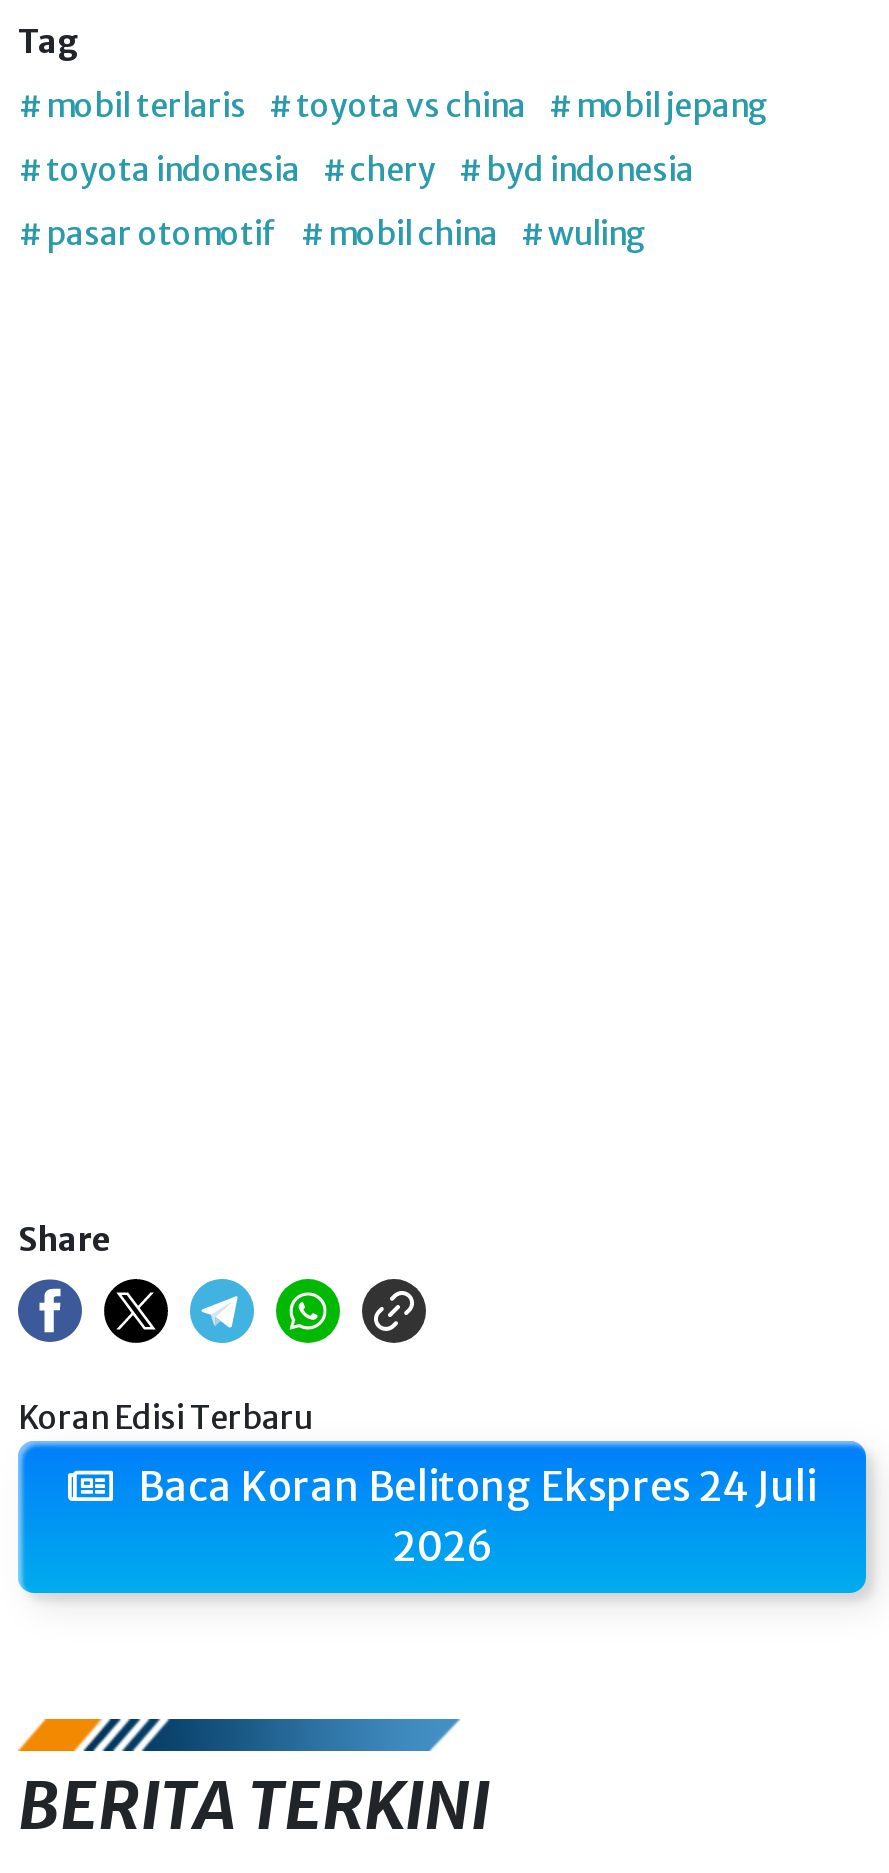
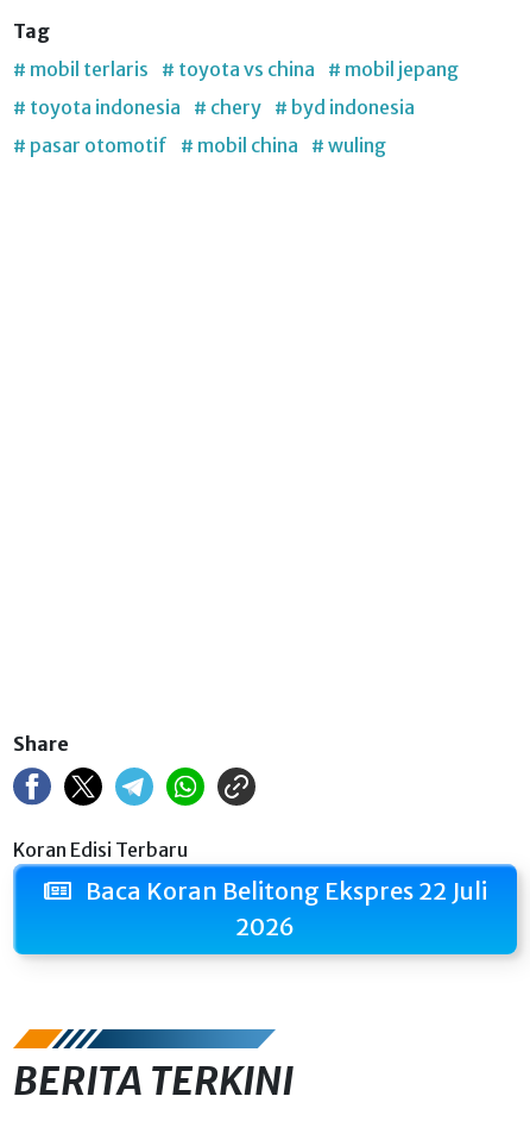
- Baca Koran Belitong Ekspres 24 Juli
+ Baca Koran Belitong Ekspres 22 Juli
